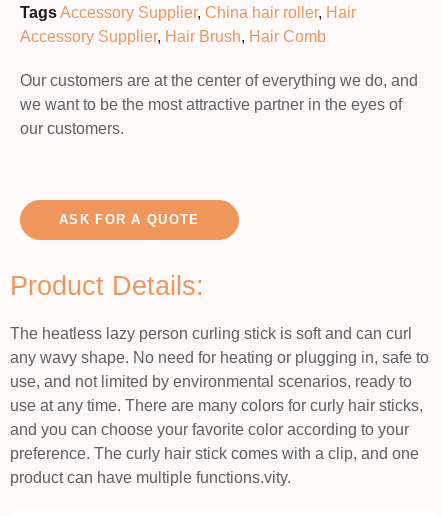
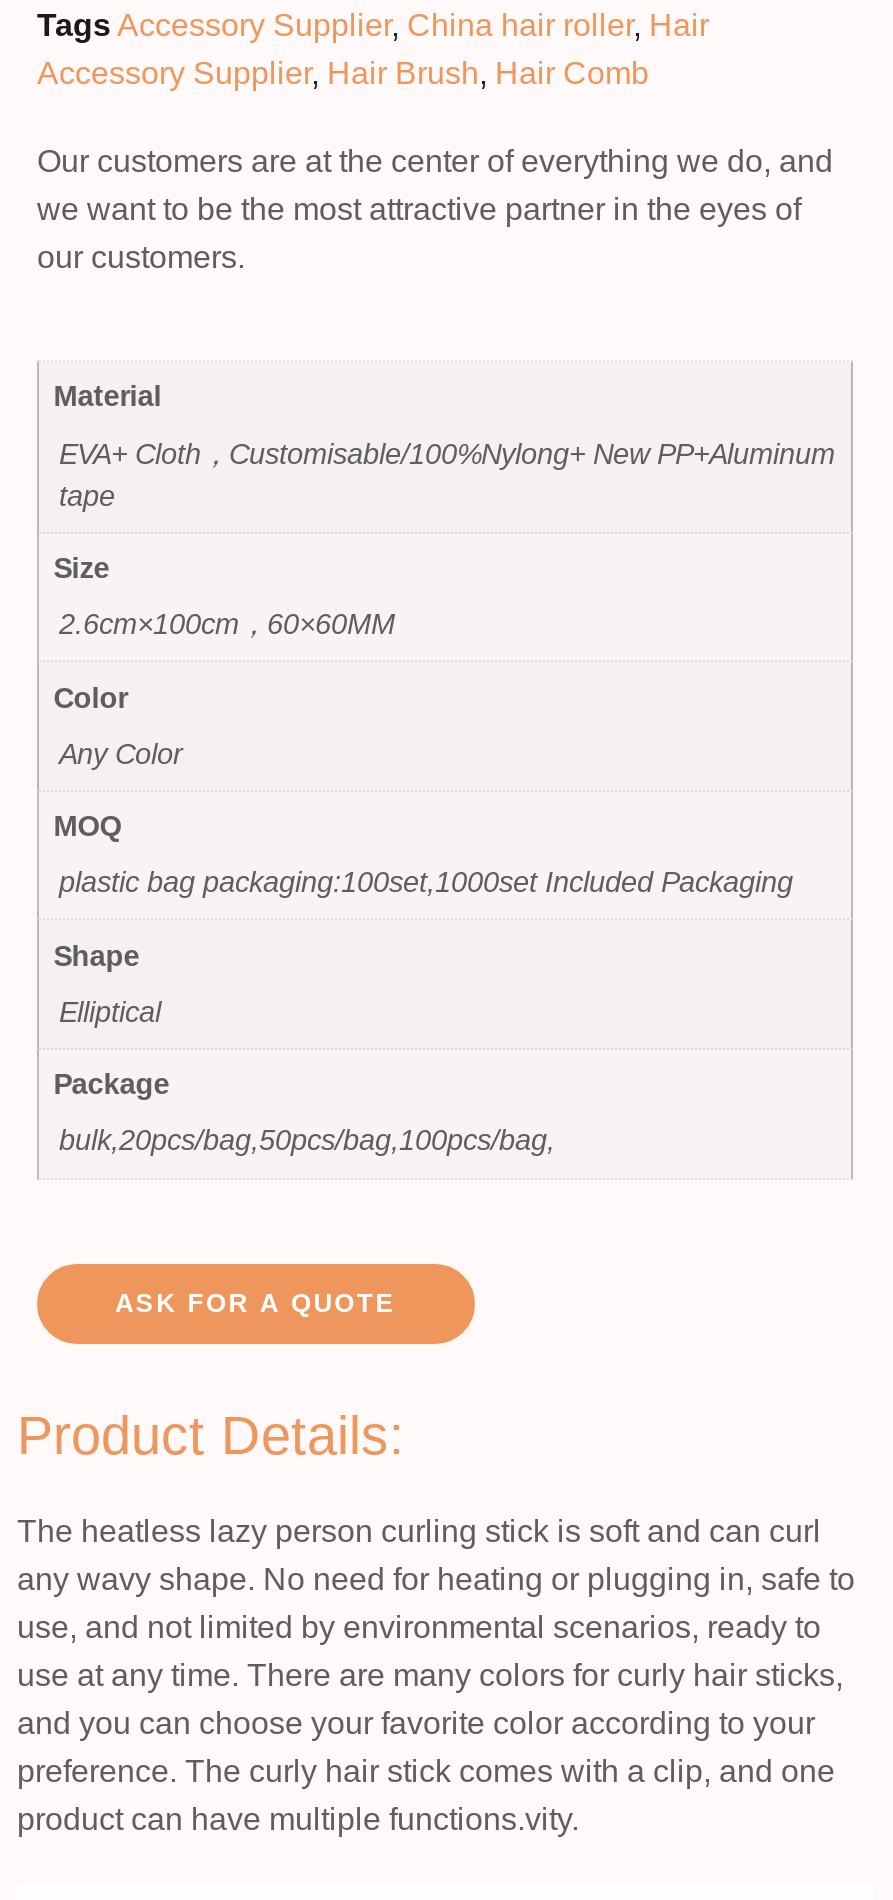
+ Material
+ EVA+ Cloth，Customisable/100%Nylong+ New PP+Aluminum
+ tape
+ Size
+ 2.6cm×100cm，60×60MM
+ Color
+ Any Color
+ MOQ
+ plastic bag packaging:100set,1000set Included Packaging
+ Shape
+ Elliptical
+ Package
+ bulk,20pcs/bag,50pcs/bag,100pcs/bag,
